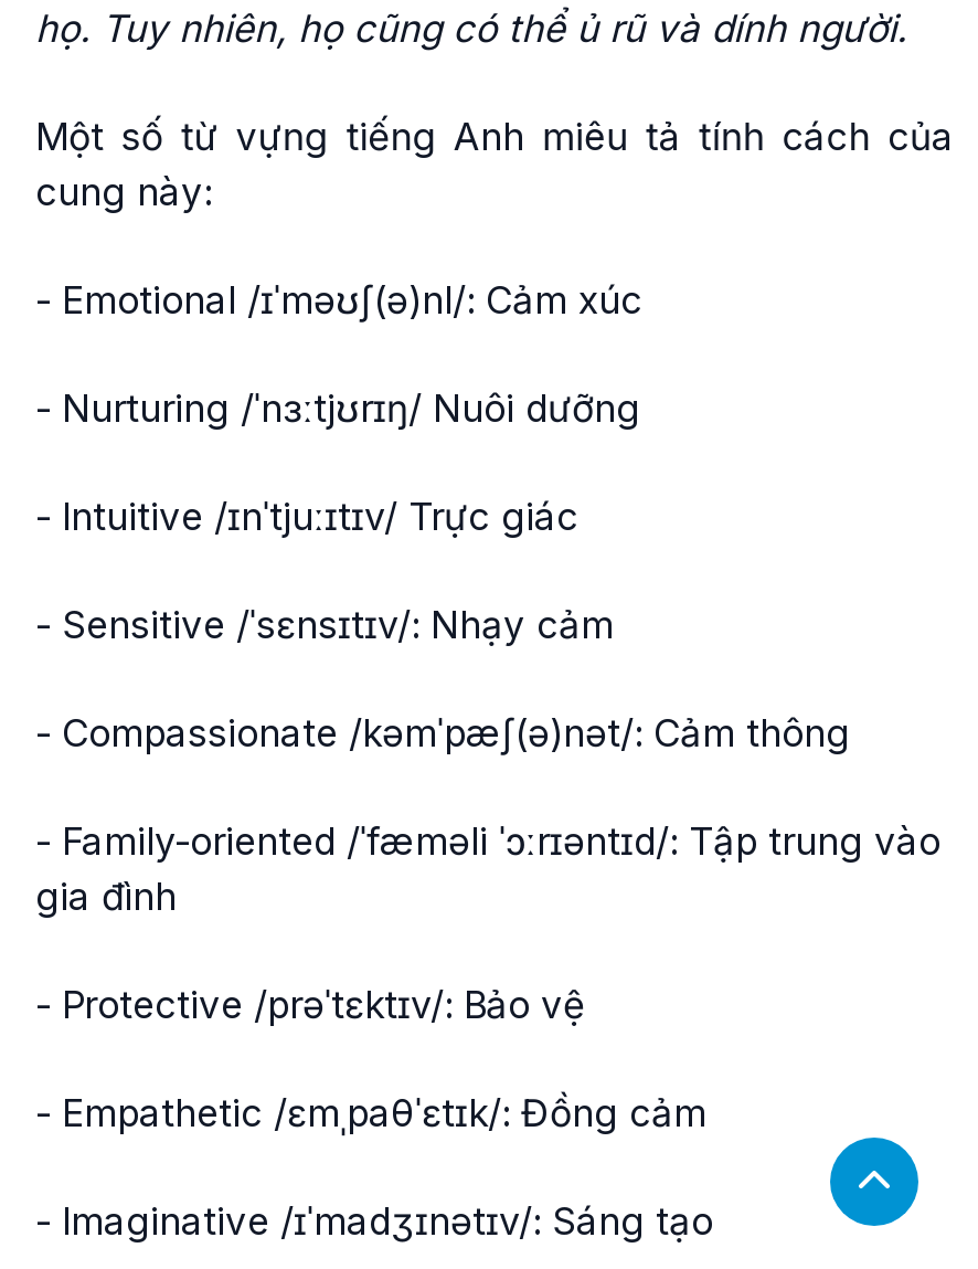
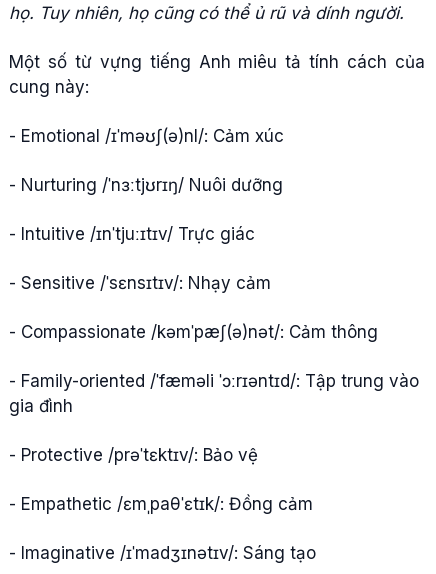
- [image]
